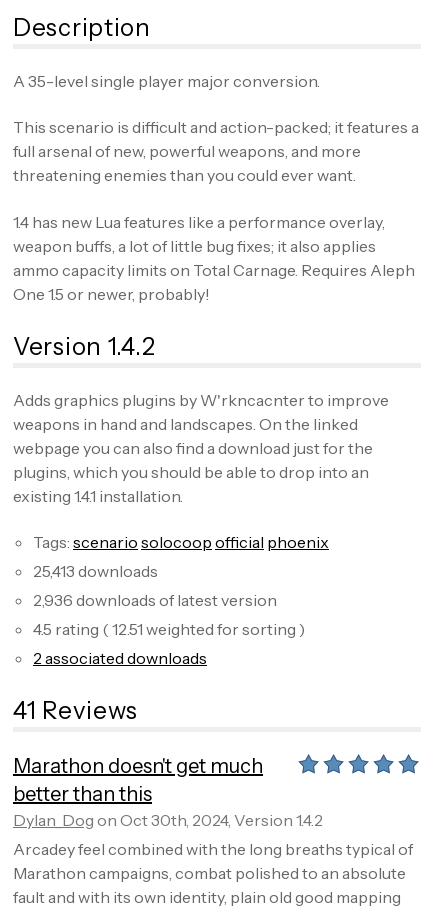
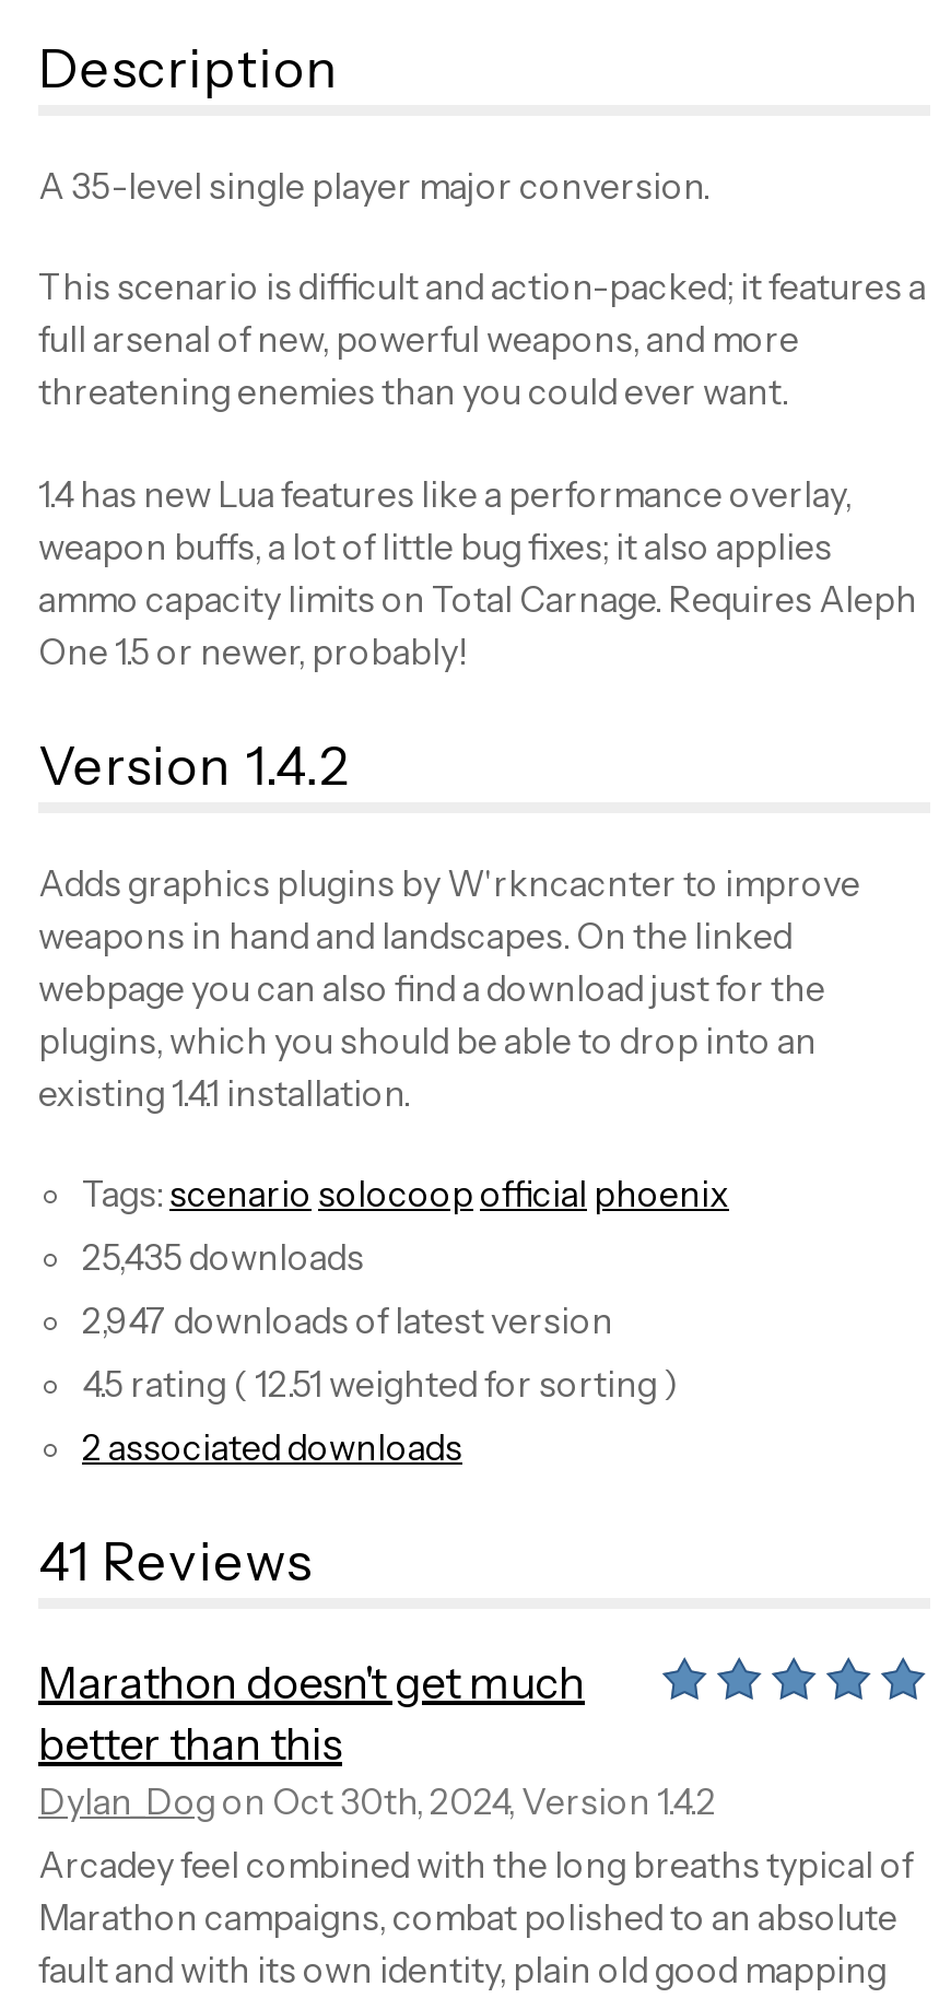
- 25,413 downloads
+ 25,435 downloads

- 2,936 downloads of latest version
+ 2,947 downloads of latest version
